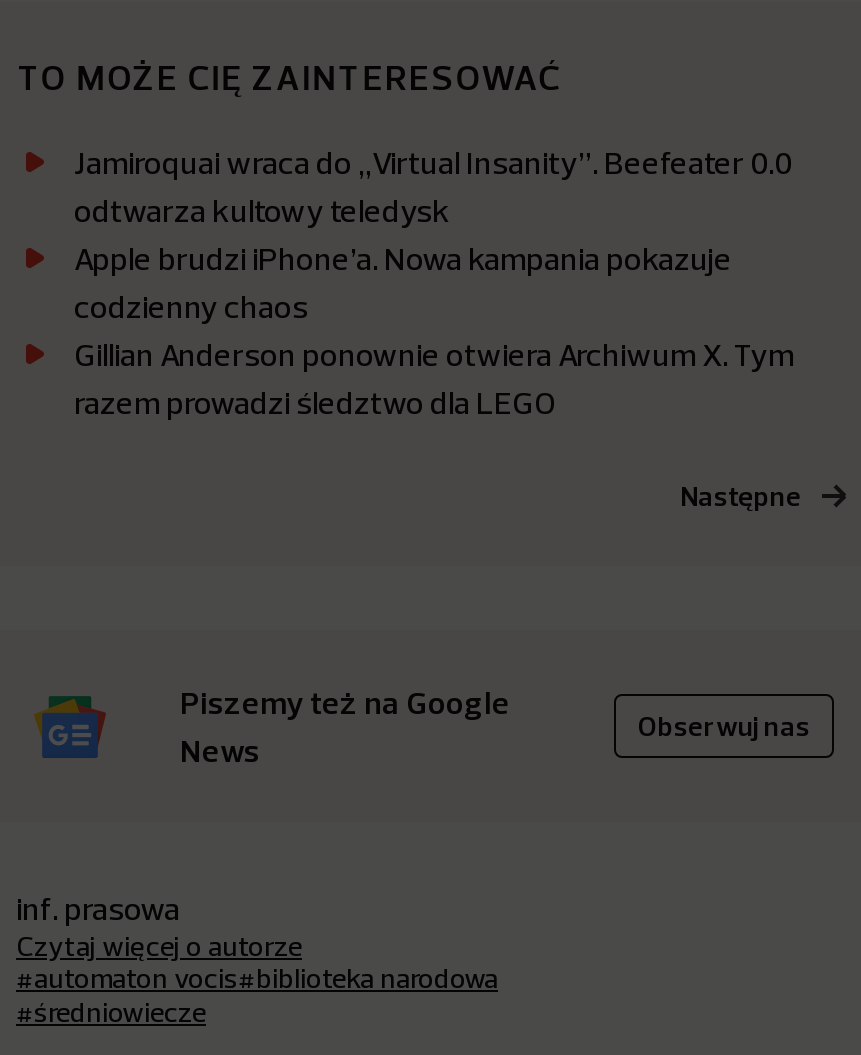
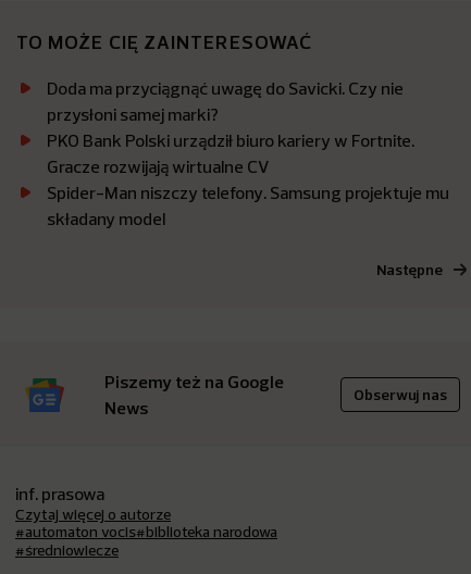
- Jamiroquai wraca do „Virtual Insanity”. Beefeater 0.0
- odtwarza kultowy teledysk
- Apple brudzi iPhone’a. Nowa kampania pokazuje
- codzienny chaos
- Gillian Anderson ponownie otwiera Archiwum X. Tym
- razem prowadzi śledztwo dla LEGO
+ Doda ma przyciągnąć uwagę do Savicki. Czy nie
+ przysłoni samej marki?
+ PKO Bank Polski urządził biuro kariery w Fortnite.
+ Gracze rozwijają wirtualne CV
+ Spider-Man niszczy telefony. Samsung projektuje mu
+ składany model
